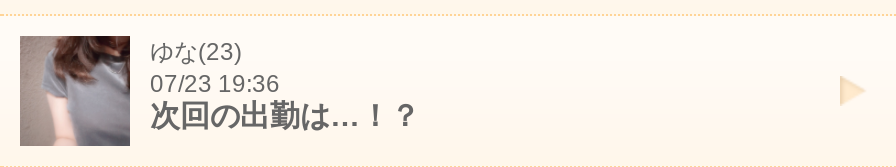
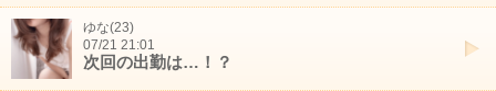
- [image]
- 07/23 19:36
+ [image]
+ 07/21 21:01
